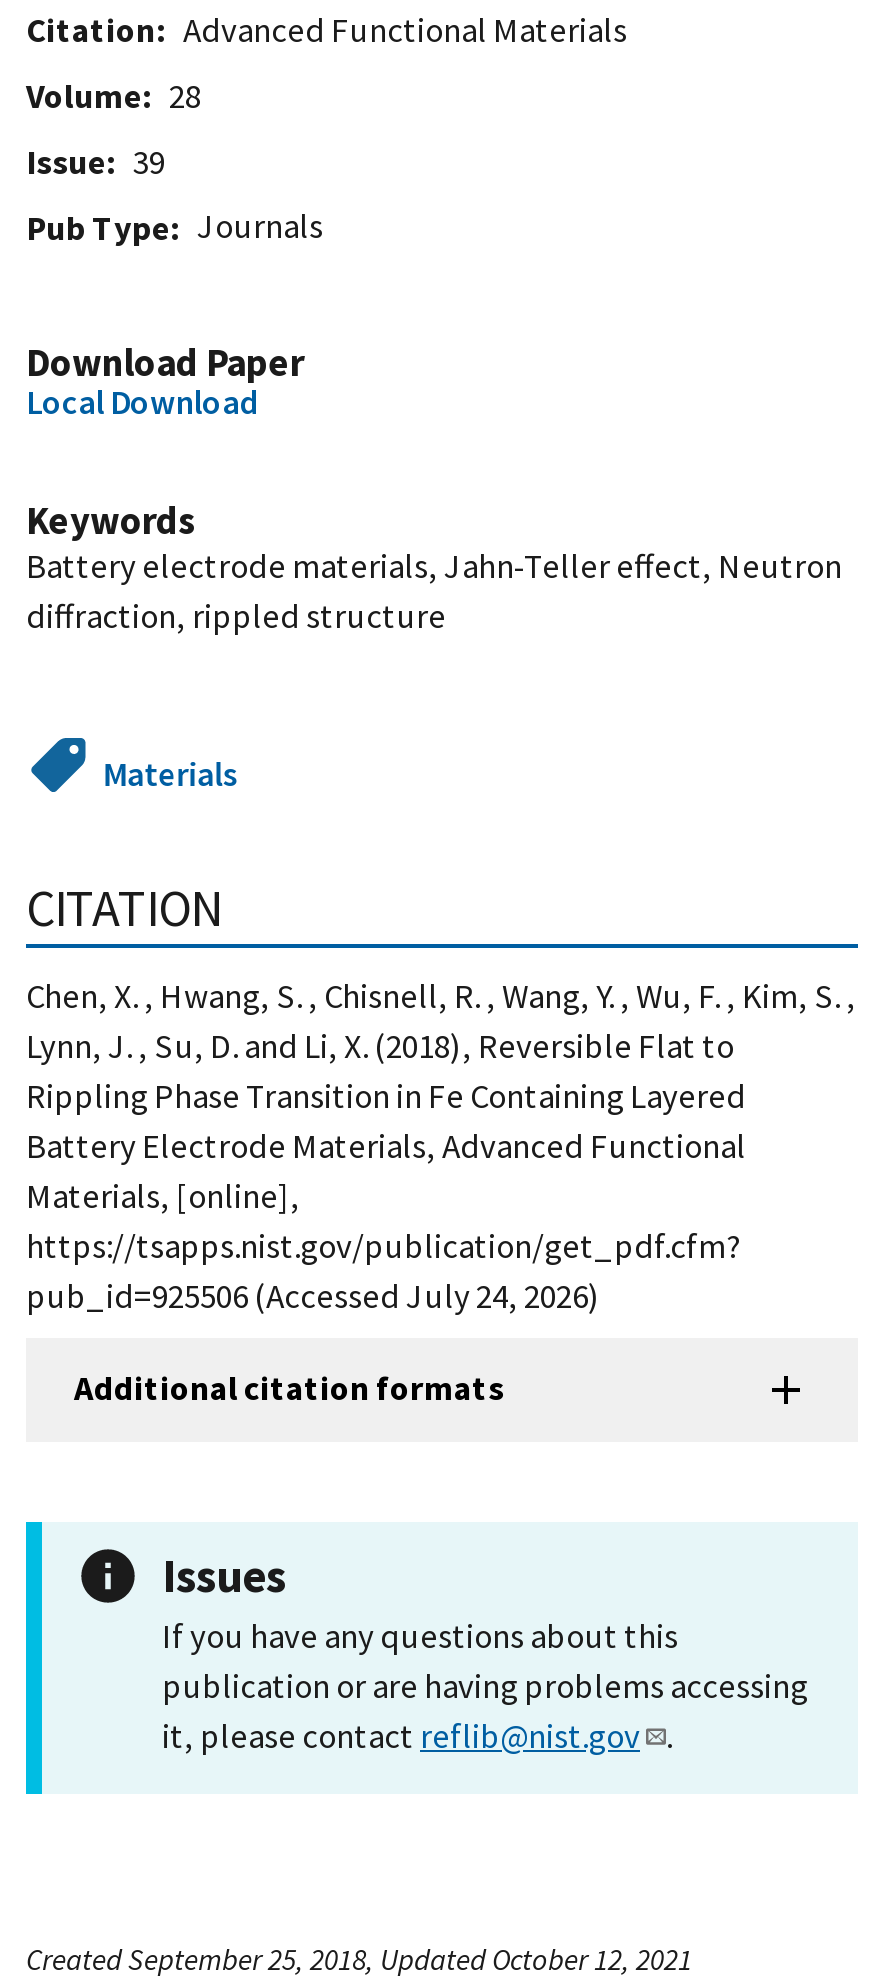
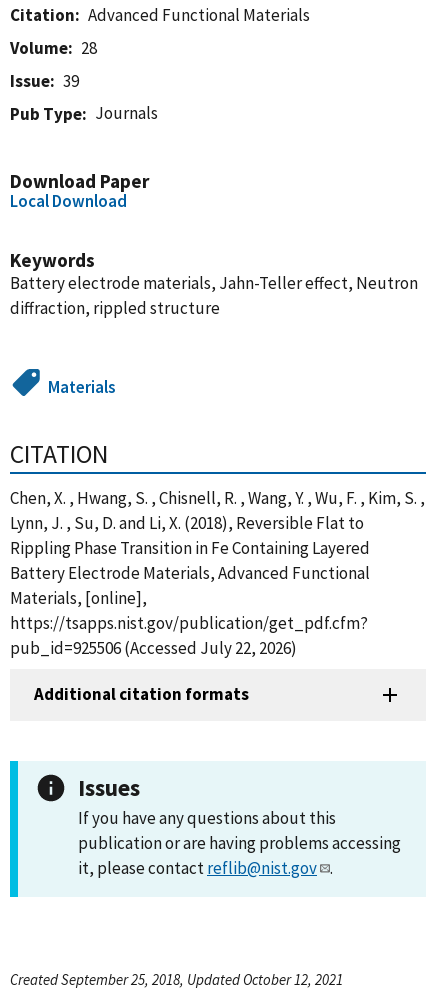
- pub_id=925506 (Accessed July 24, 2026)
+ pub_id=925506 (Accessed July 22, 2026)
